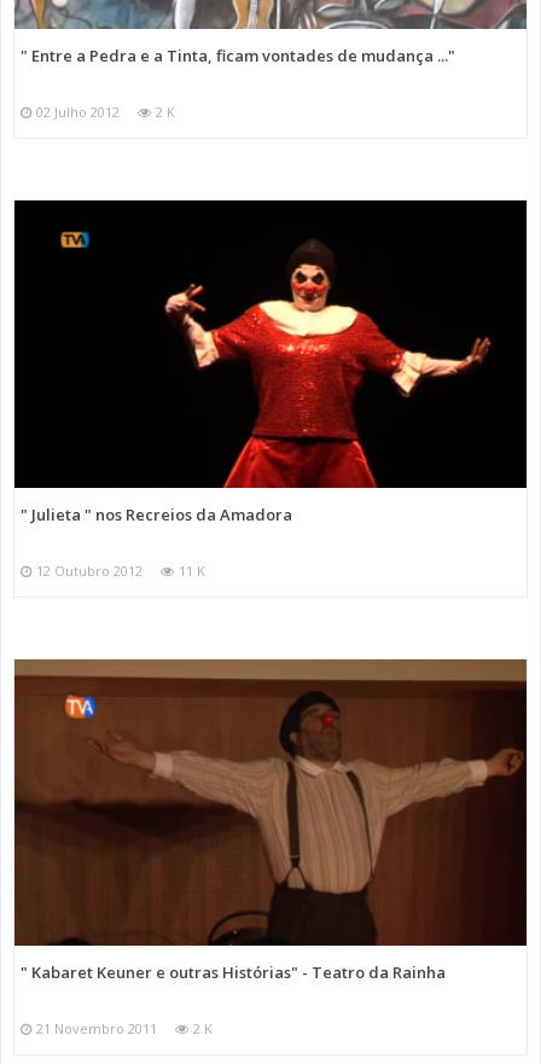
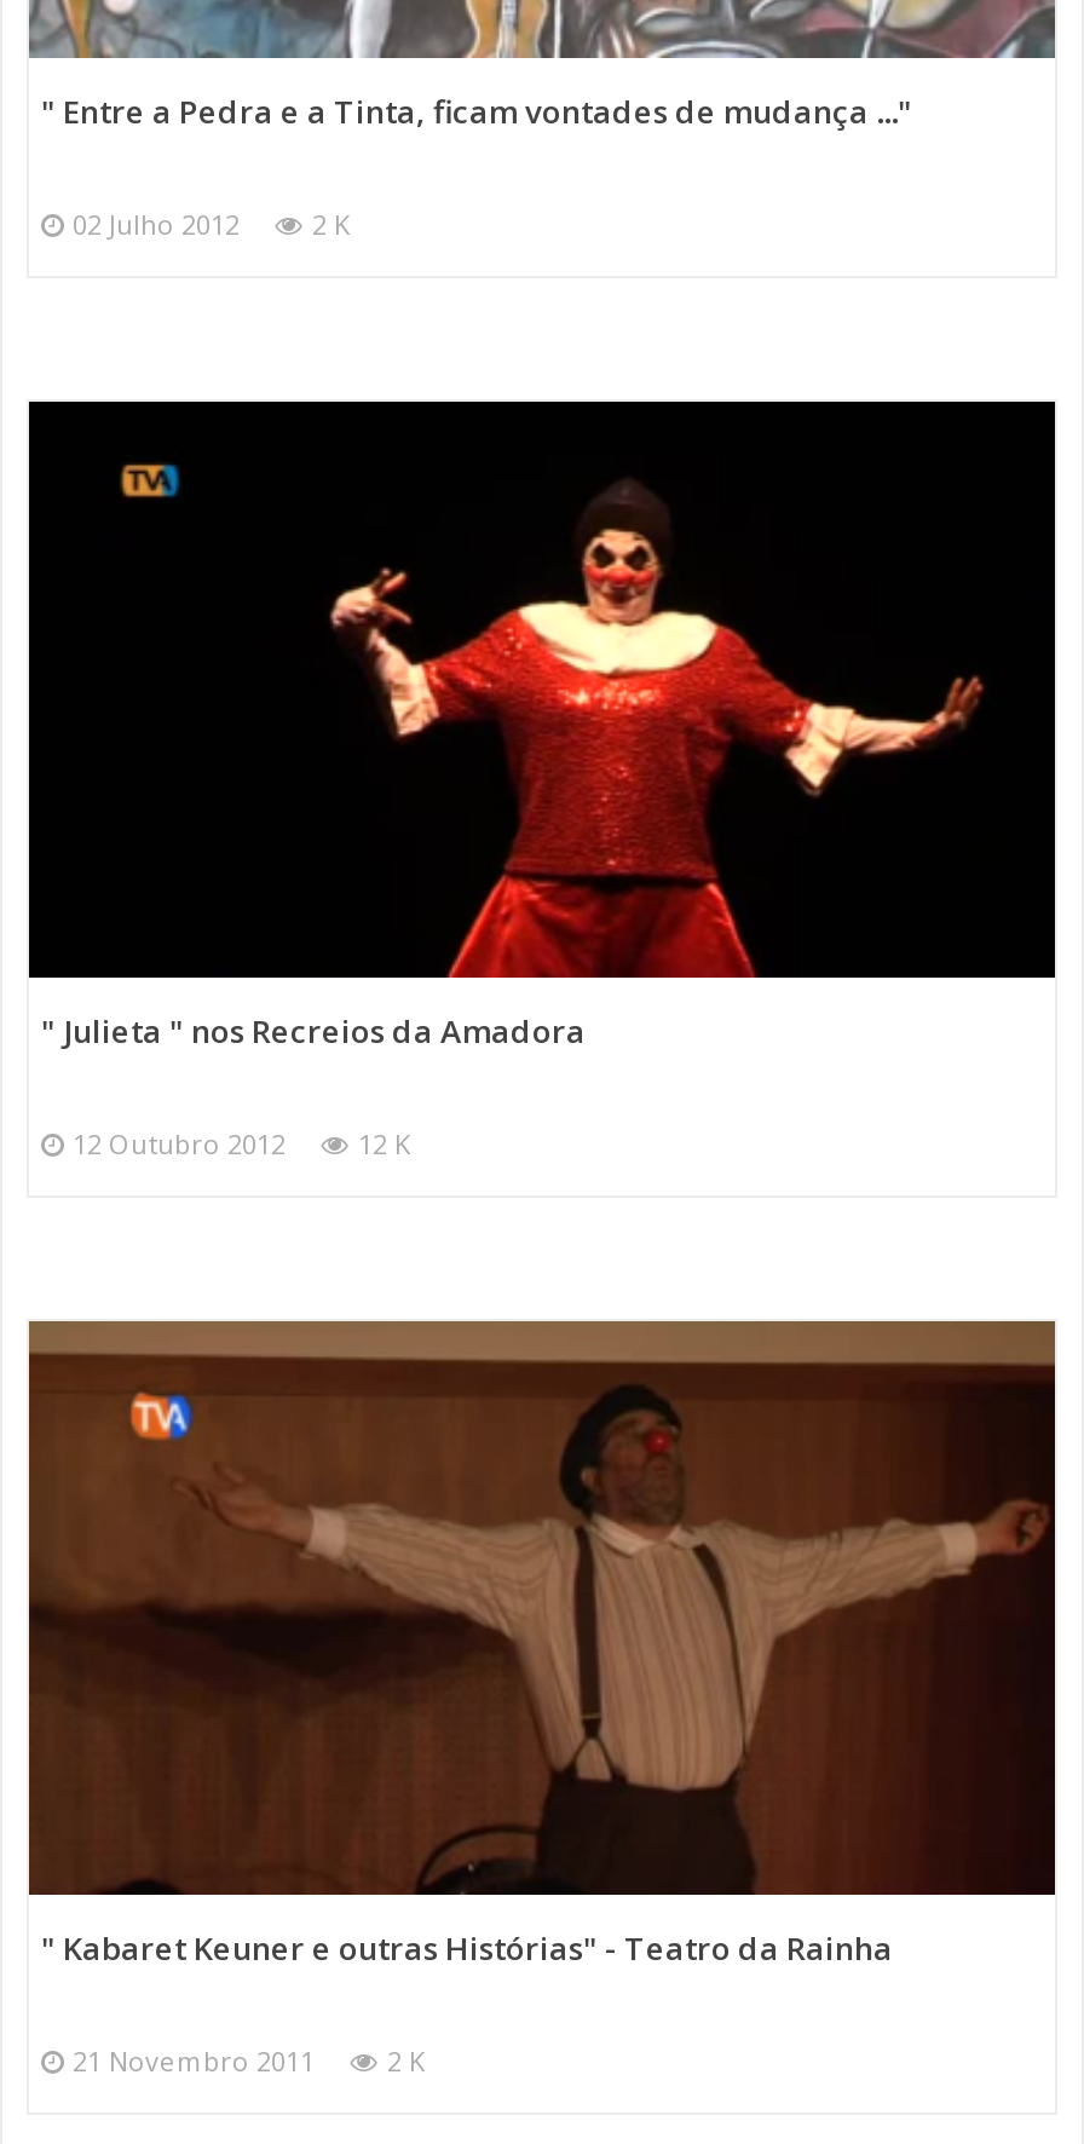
- 12 Outubro 2012 11 K
+ 12 Outubro 2012 12 K
